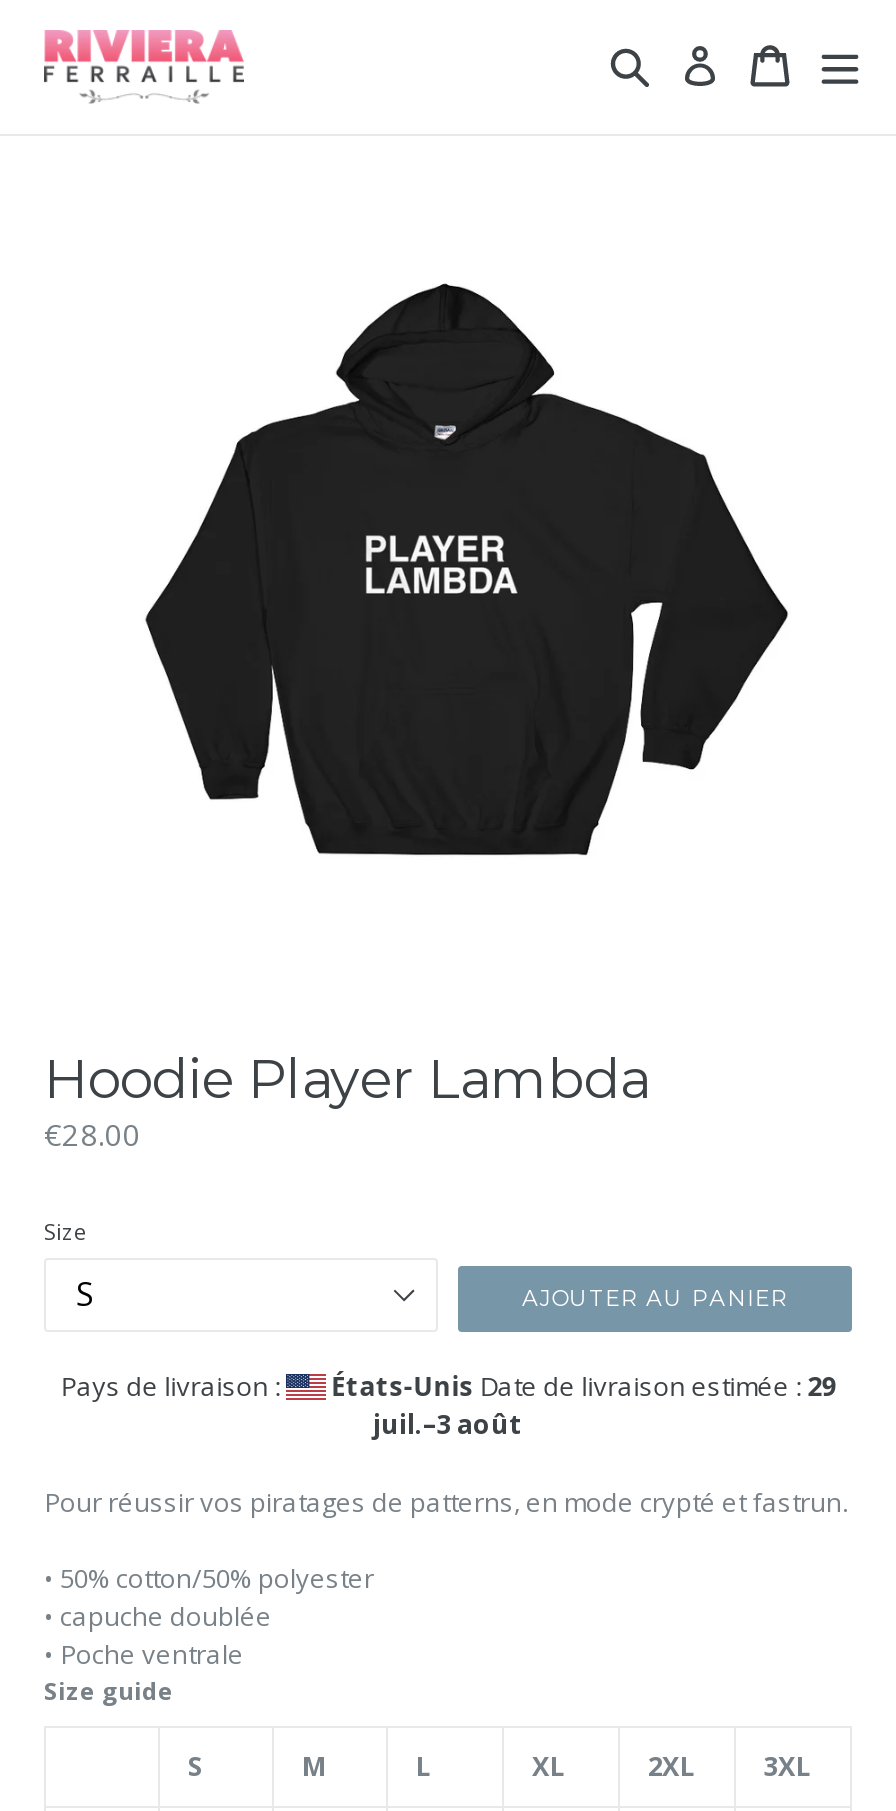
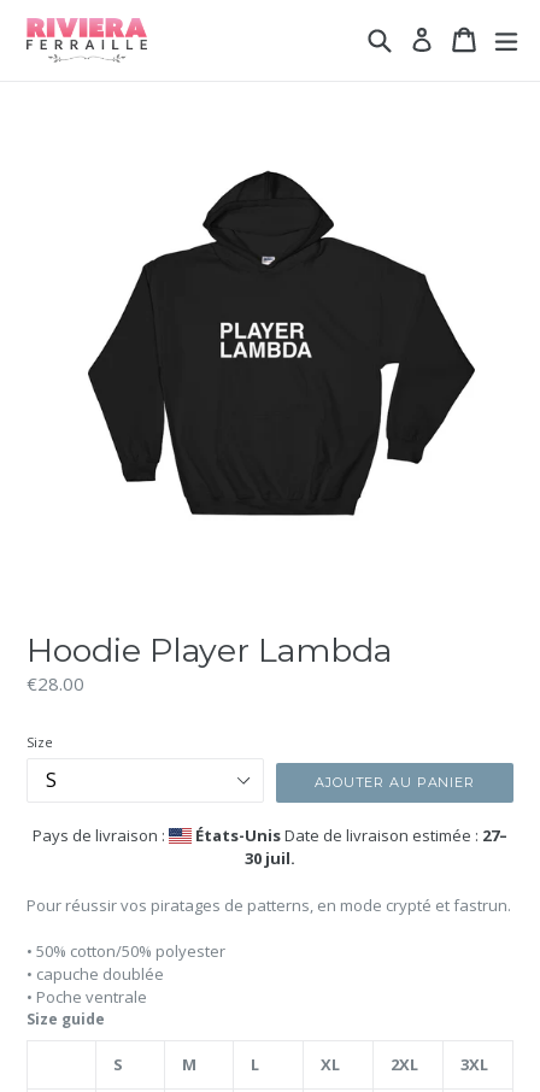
- États-Unis Date de livraison estimée : 29
- juil.–3 août
+ États-Unis Date de livraison estimée : 27–
+ 30 juil.
